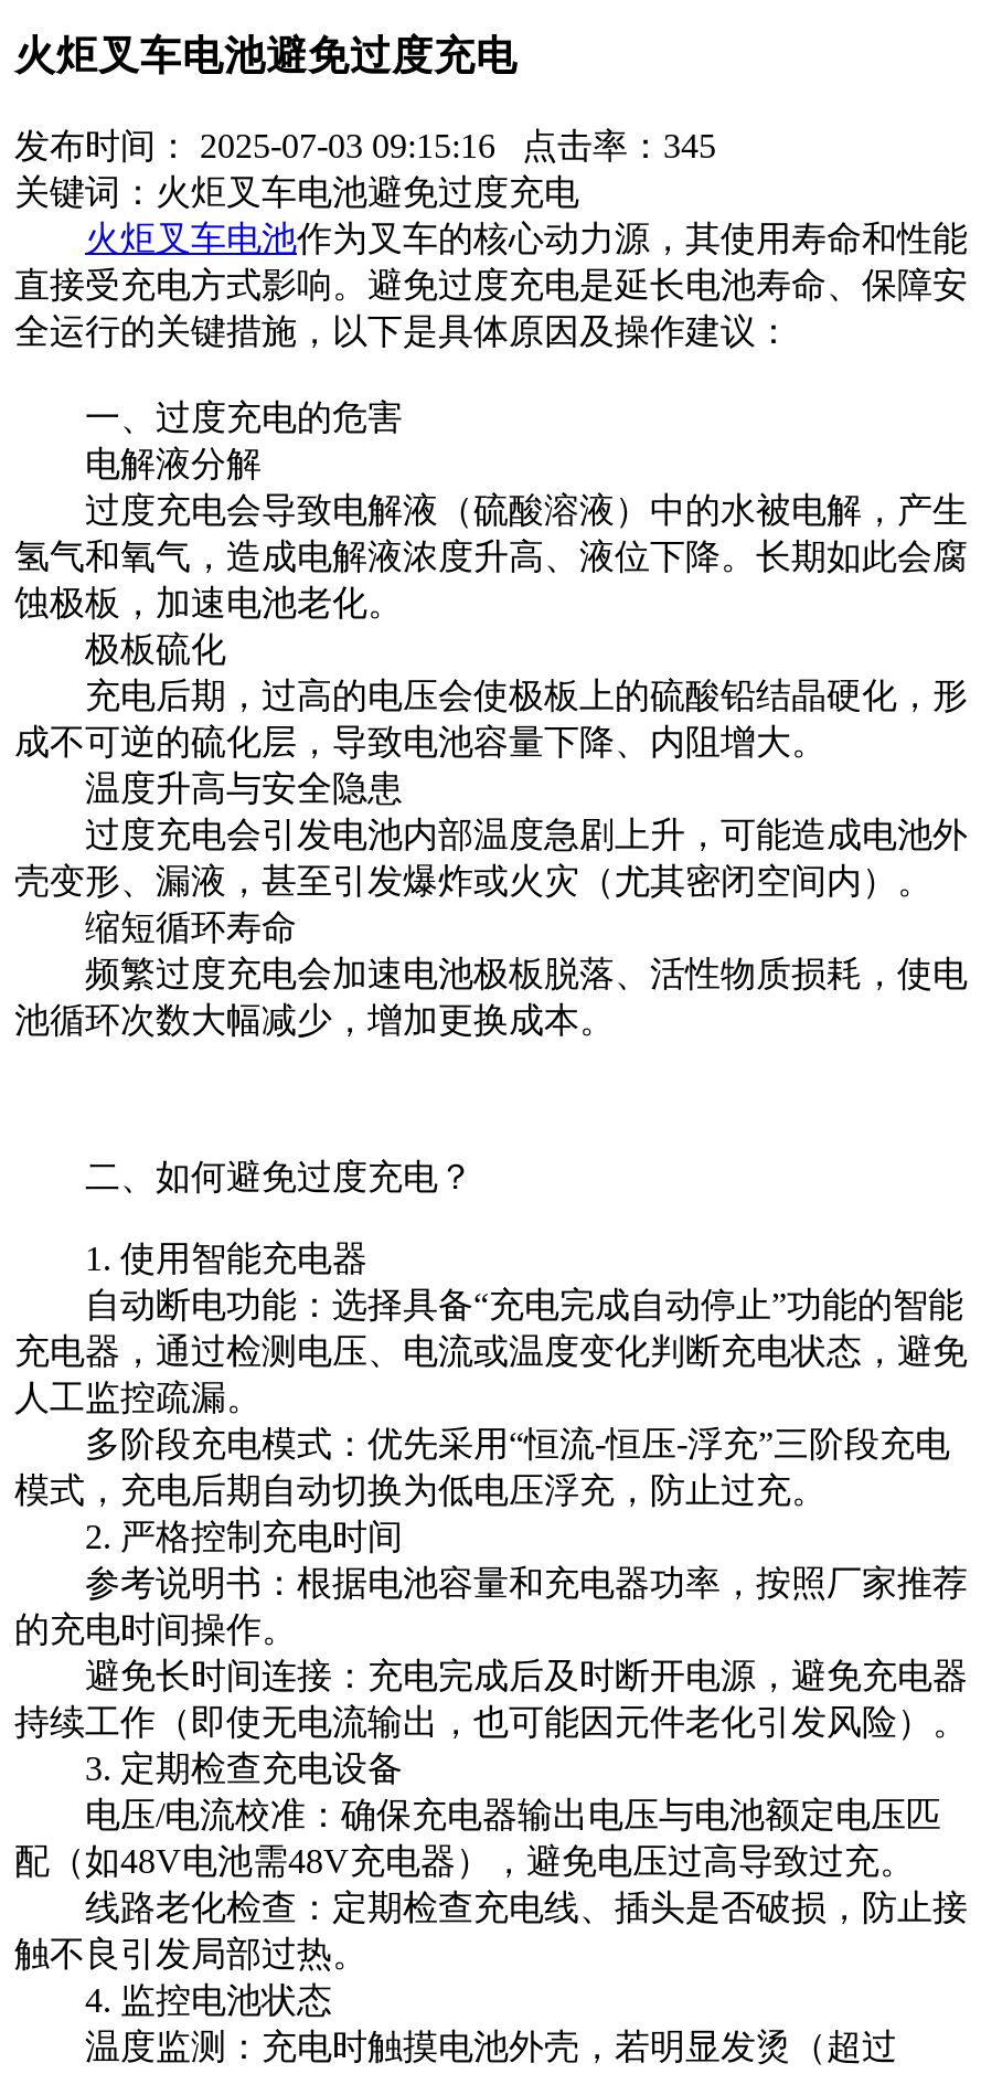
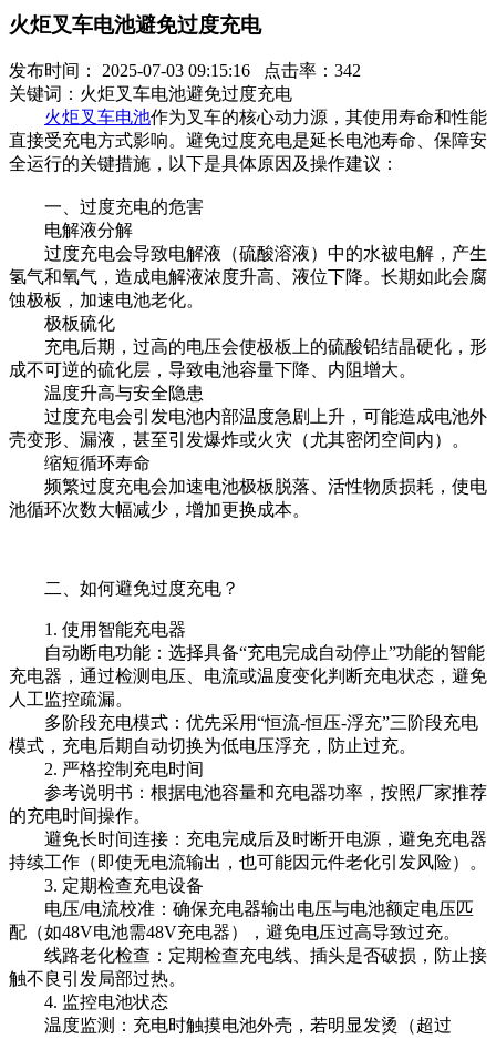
- 发布时间： 2025-07-03 09:15:16 点击率：345
+ 发布时间： 2025-07-03 09:15:16 点击率：342
